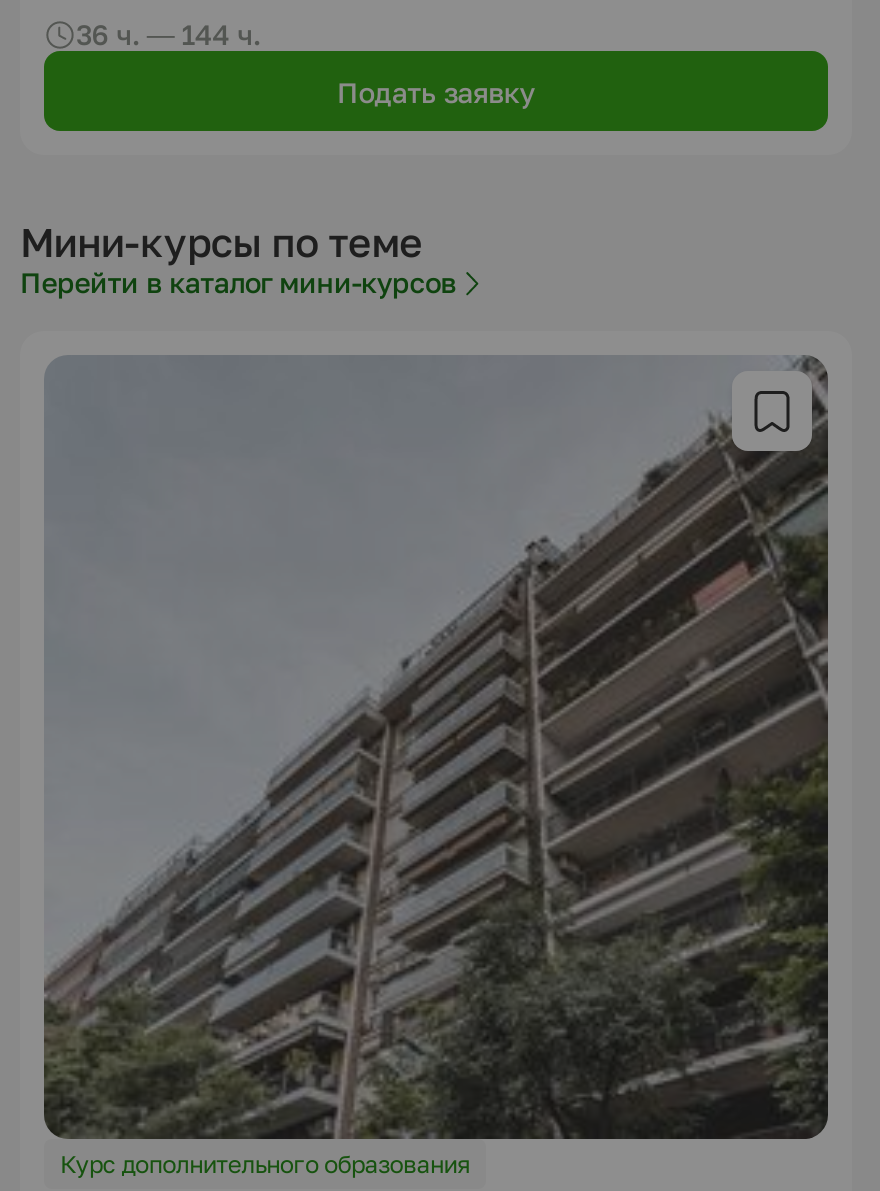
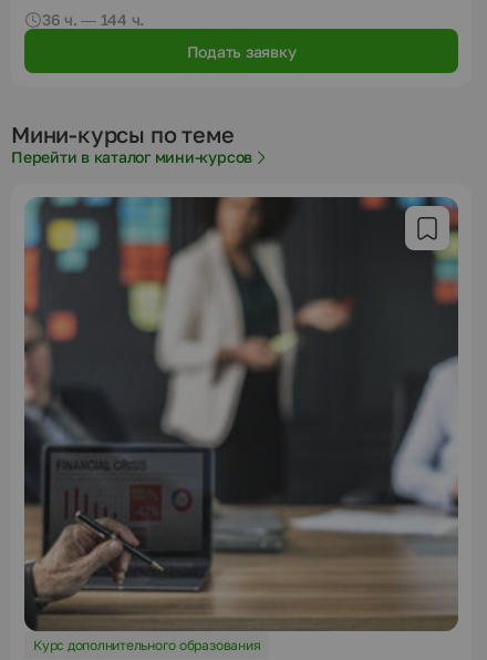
- [image]
+ [image]
